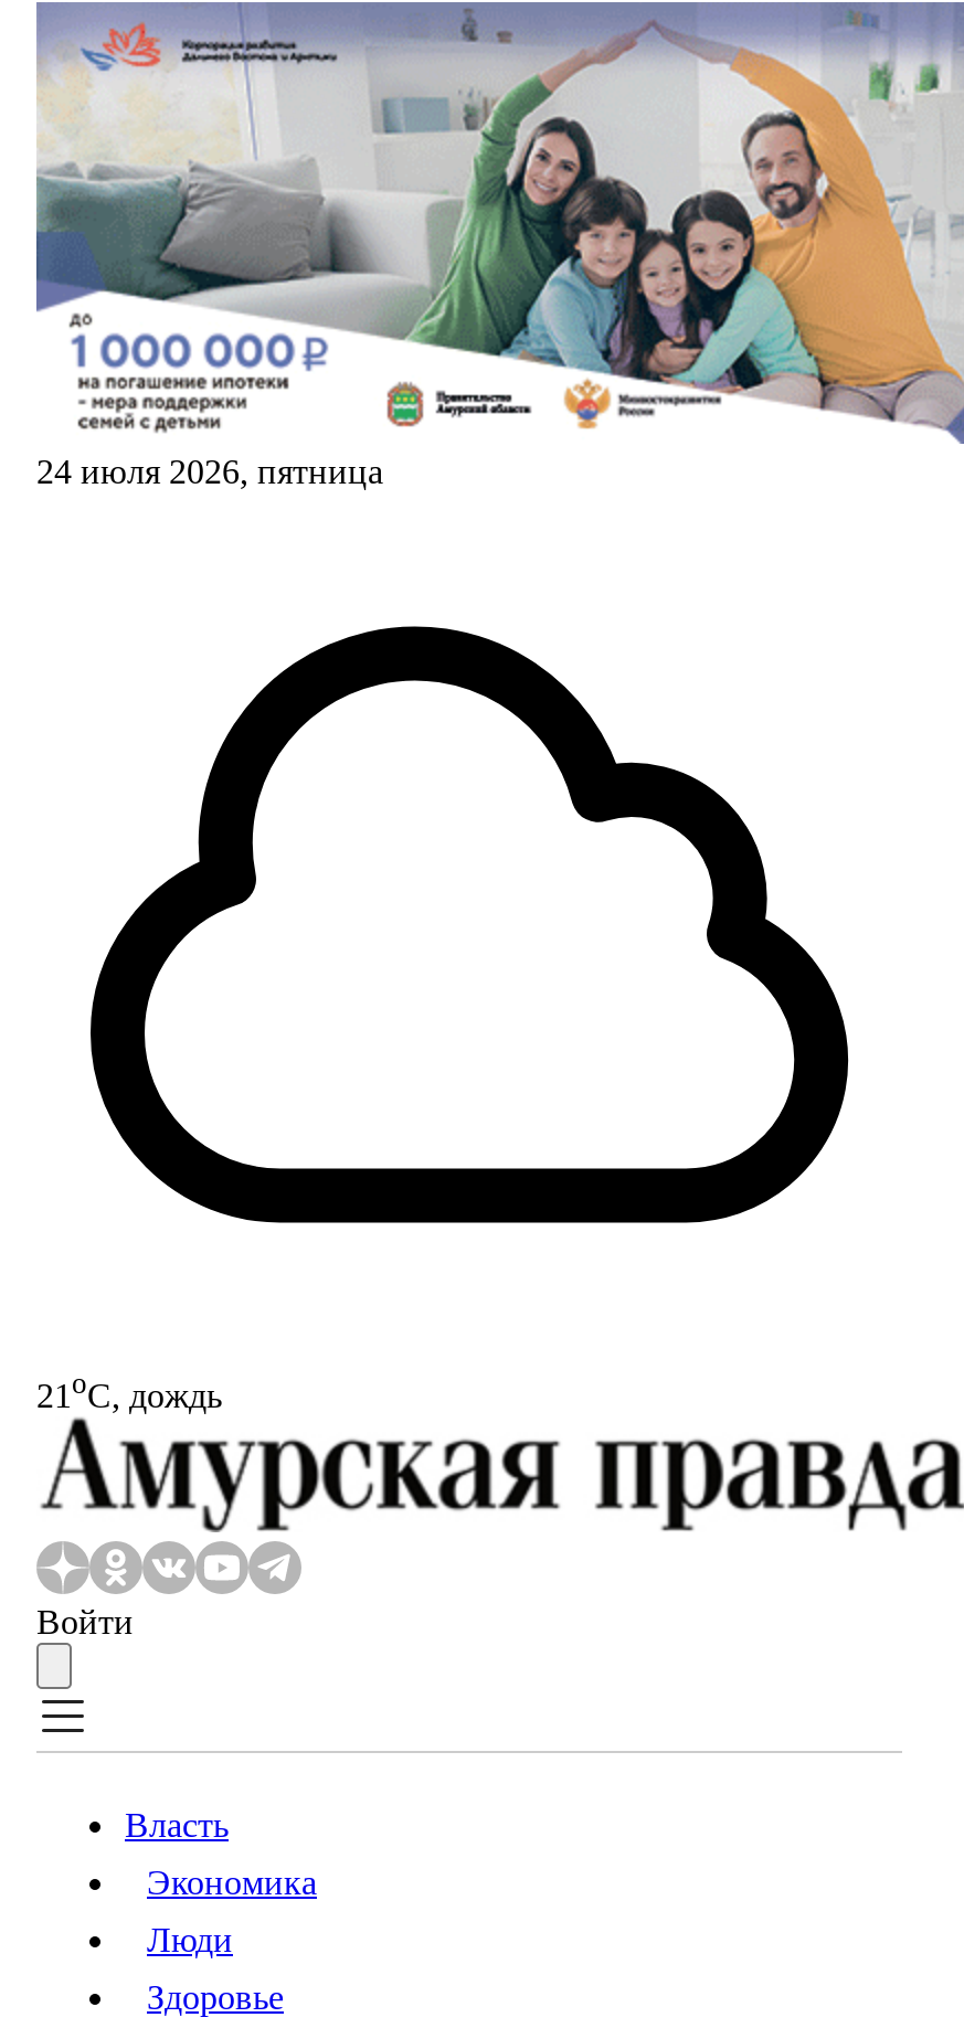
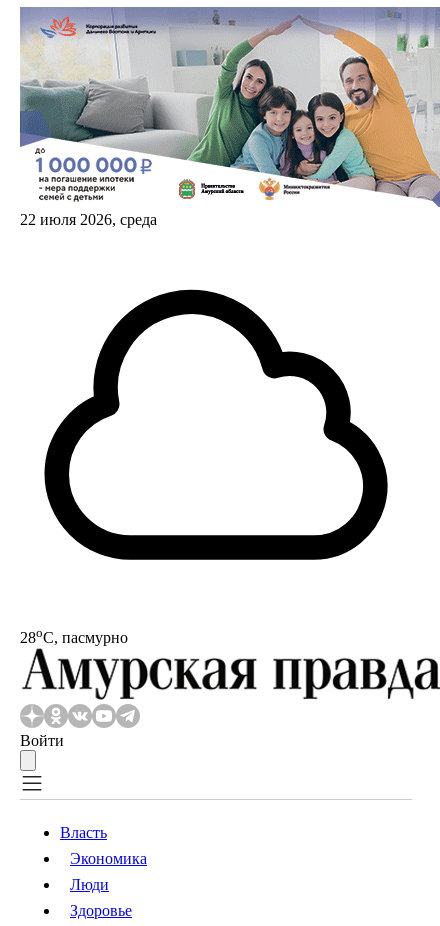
- 24 июля 2026, пятница
+ 22 июля 2026, среда

- 21oС, дождь
+ 28oС, пасмурно
